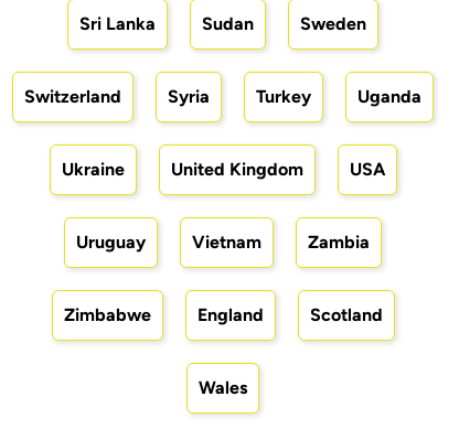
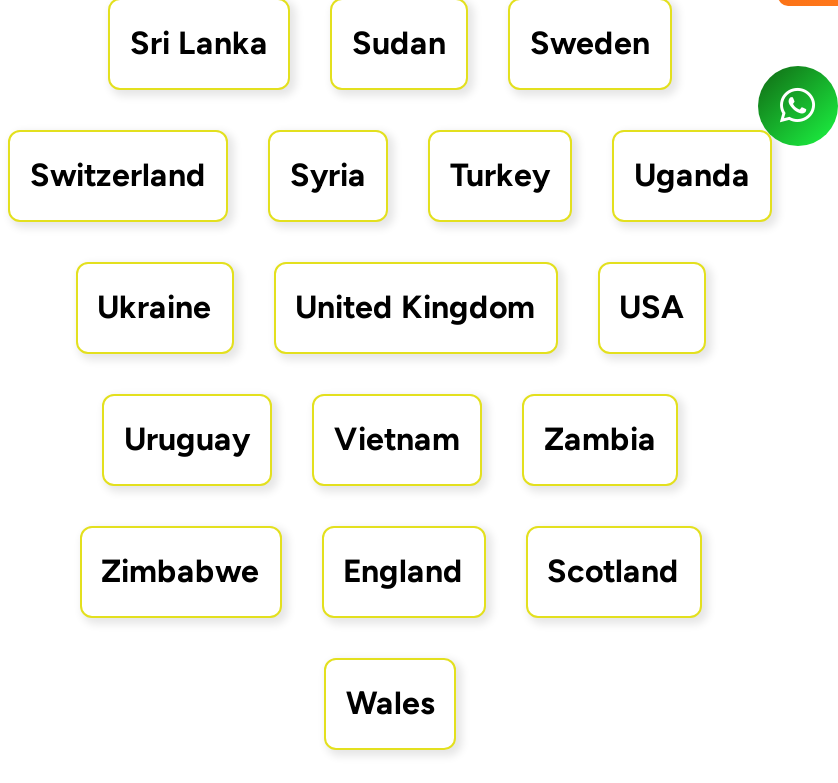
+ [image]
